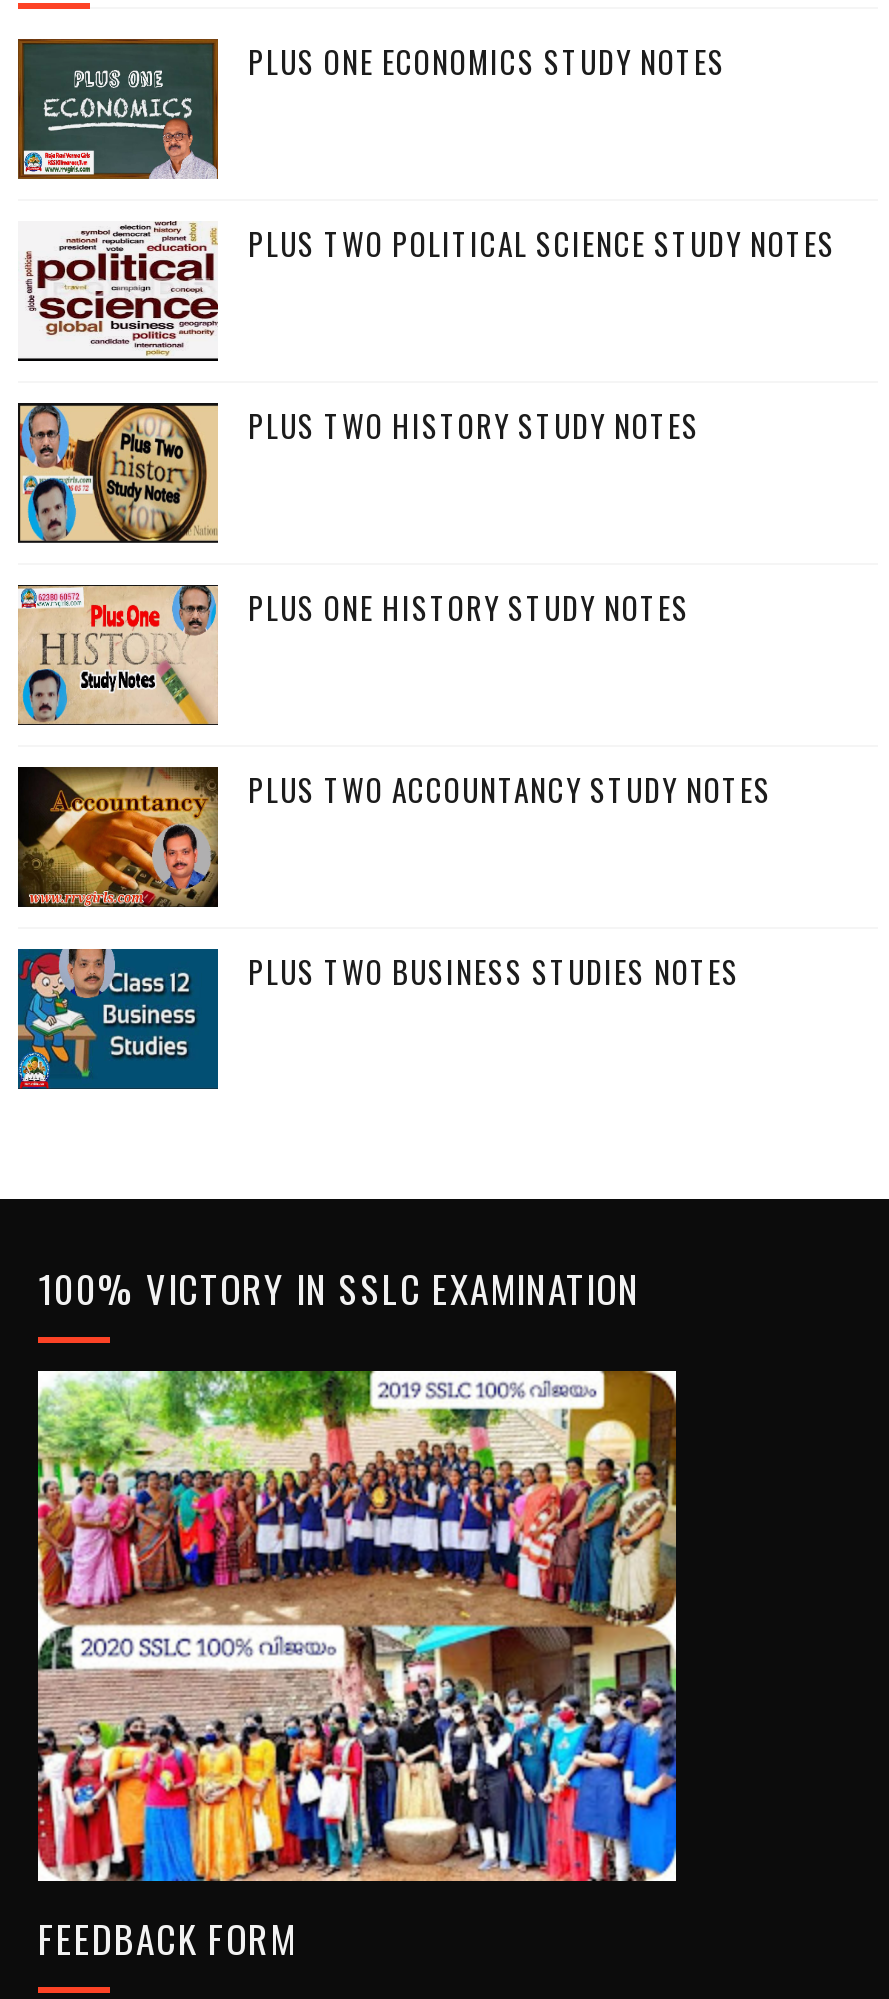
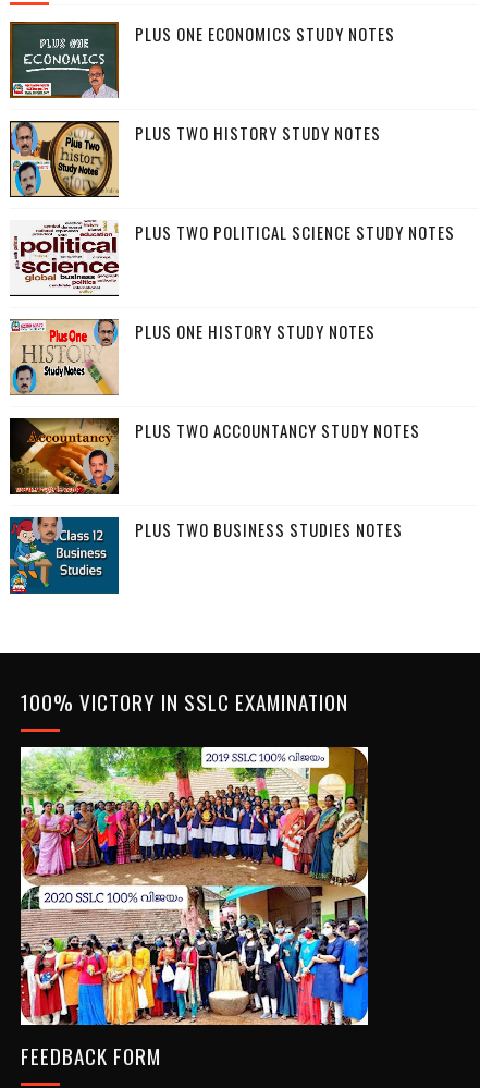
moved down: [image] | PLUS TWO POLITICAL SCIENCE STUDY NOTES

moved up: [image] | PLUS TWO HISTORY STUDY NOTES
